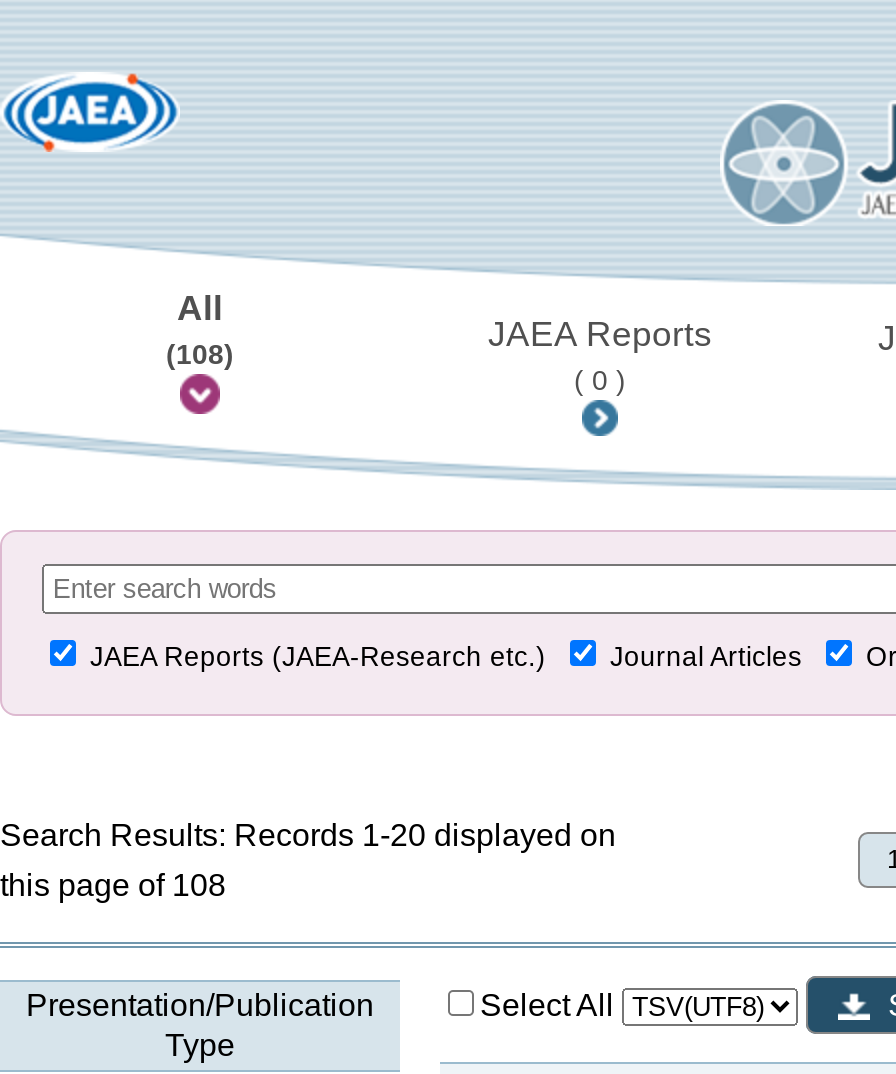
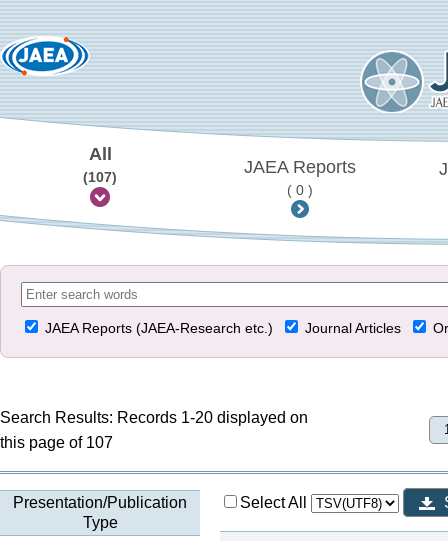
- (108)
+ (107)

- this page of 108
+ this page of 107
